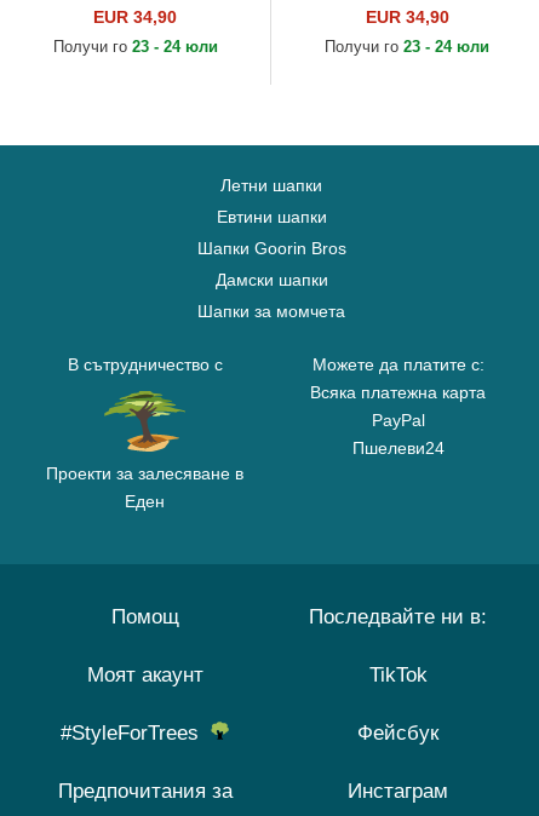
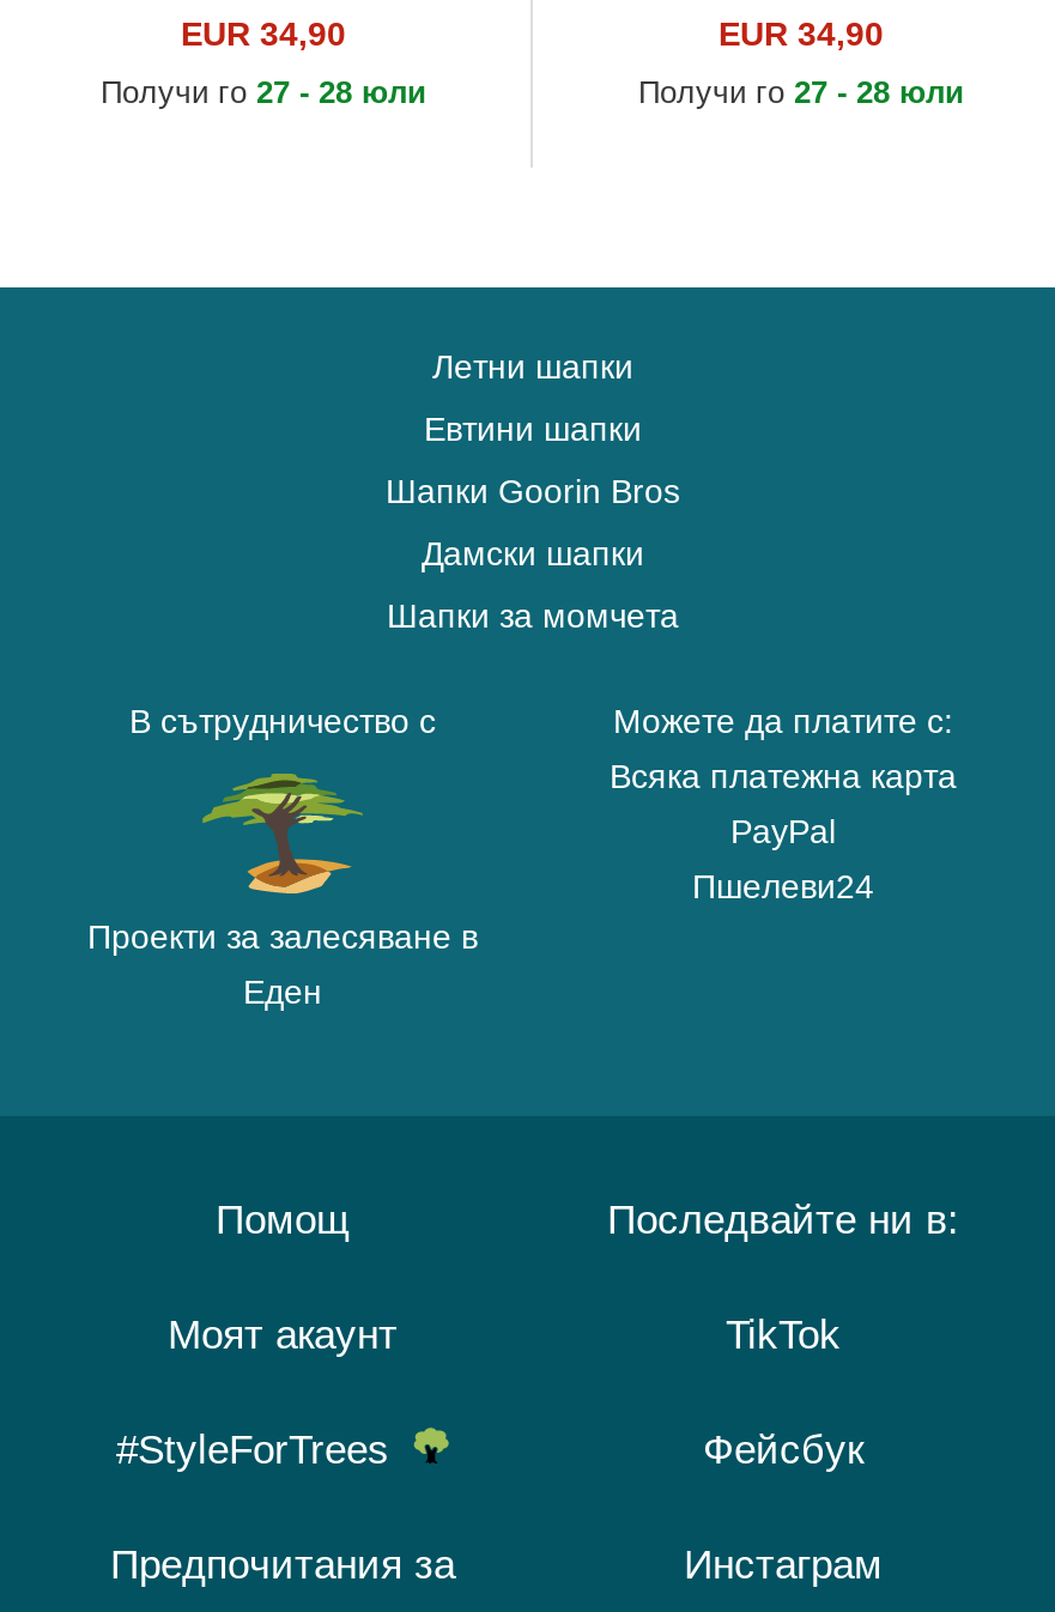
- Получи го 23 - 24 юли
+ Получи го 27 - 28 юли

- Получи го 23 - 24 юли
+ Получи го 27 - 28 юли
